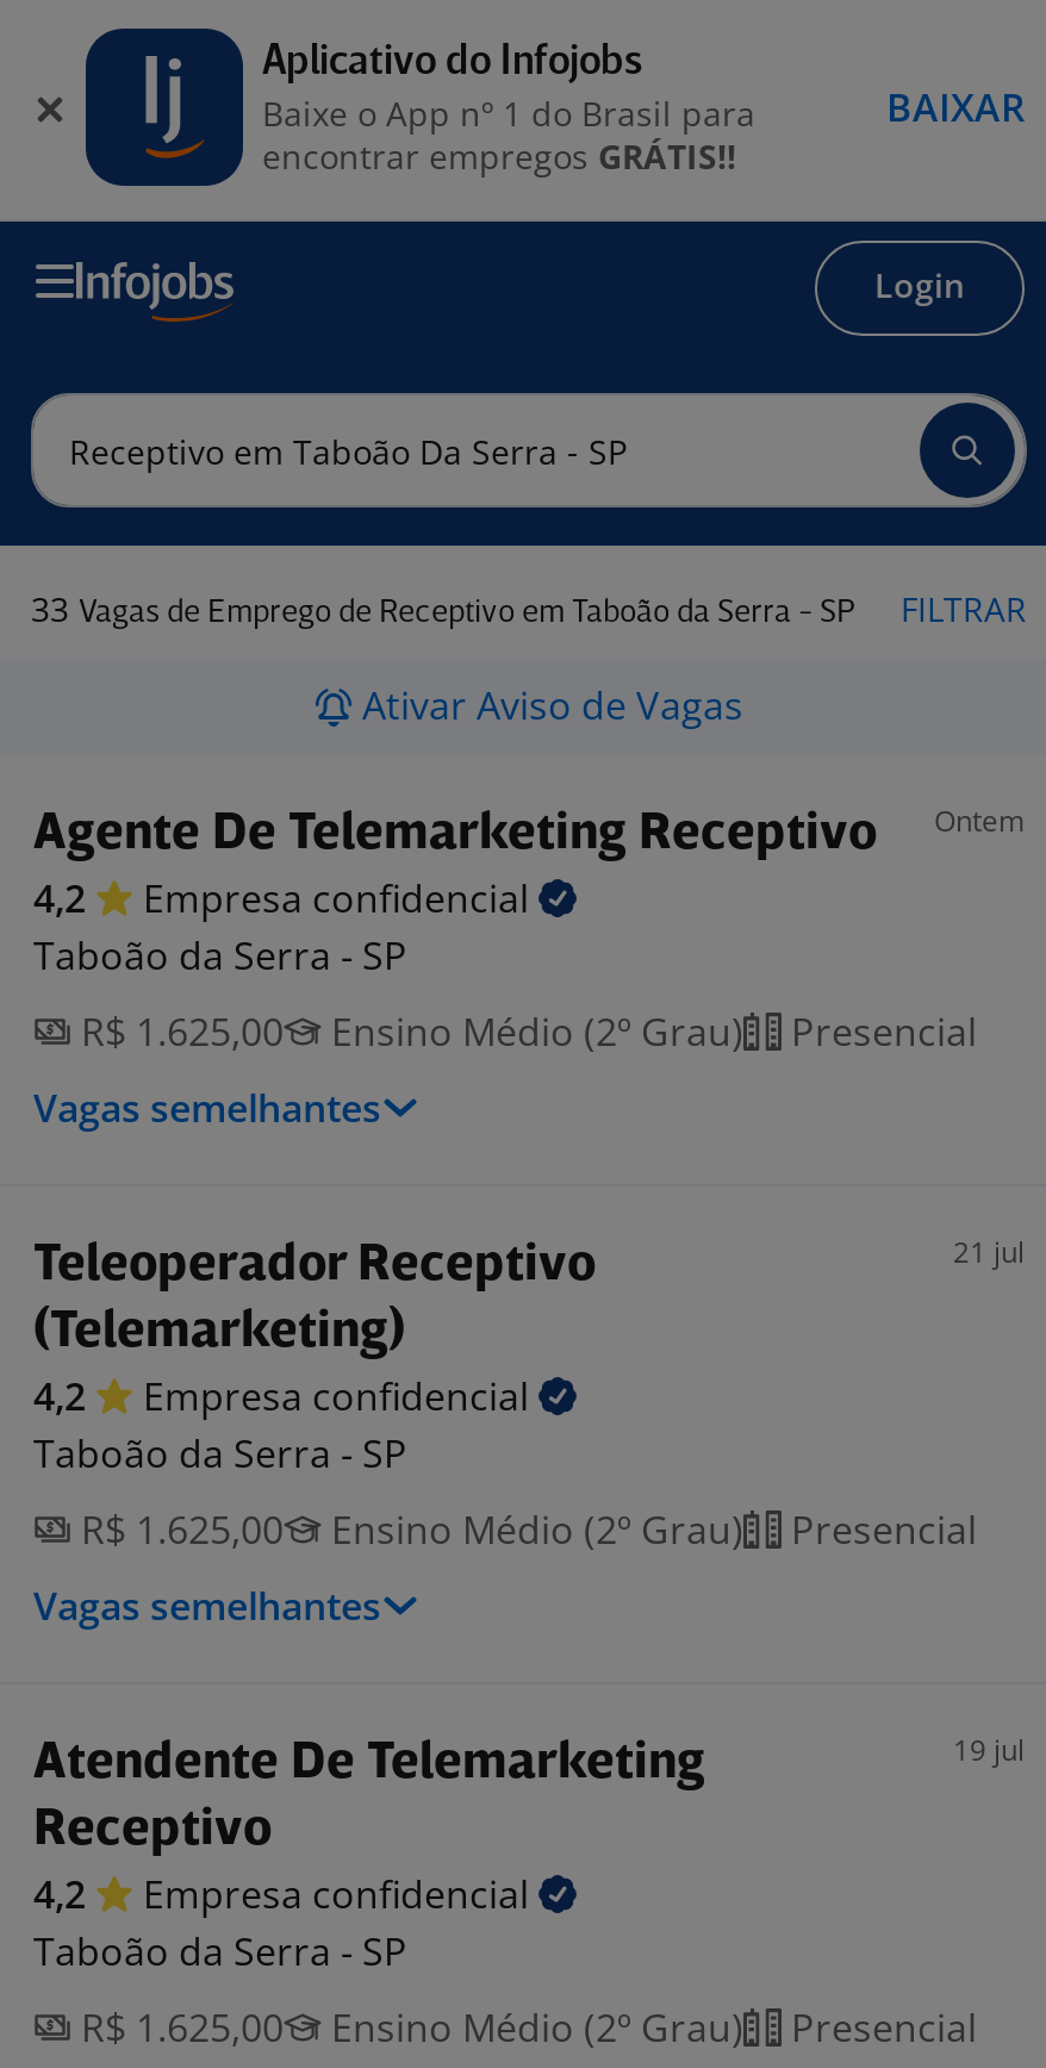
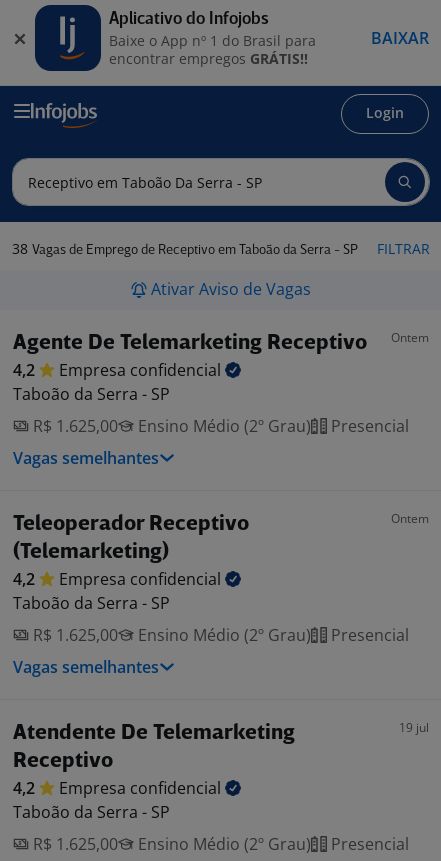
- 33 Vagas de Emprego de Receptivo em Taboão da Serra - SP
+ 38 Vagas de Emprego de Receptivo em Taboão da Serra - SP

- 21 jul
+ Ontem
